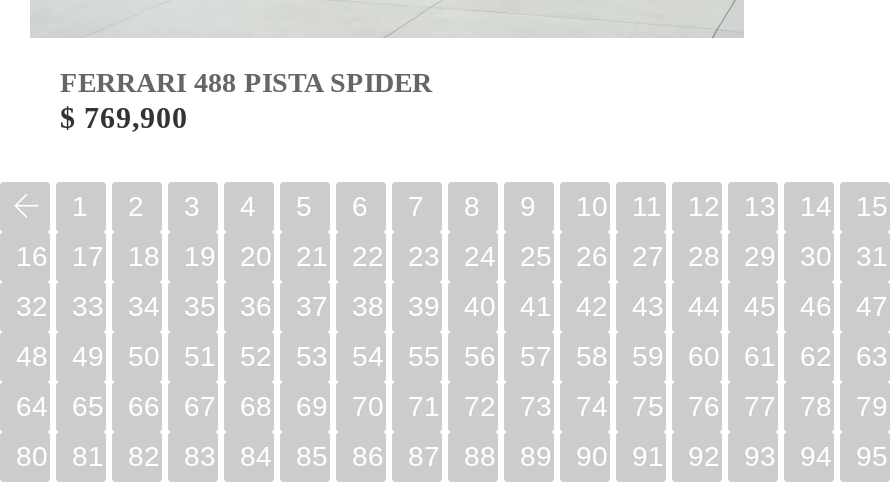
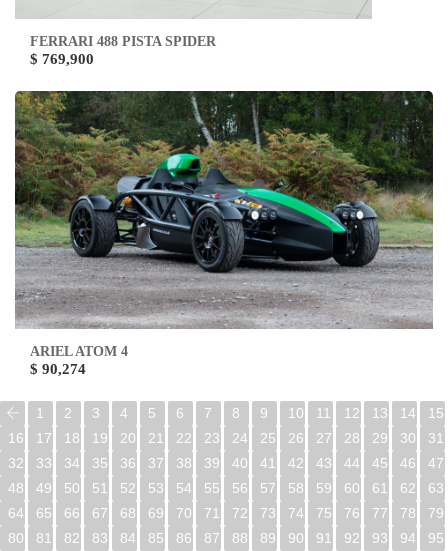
+ [image]
+ ARIEL ATOM 4
+ $ 90,274
